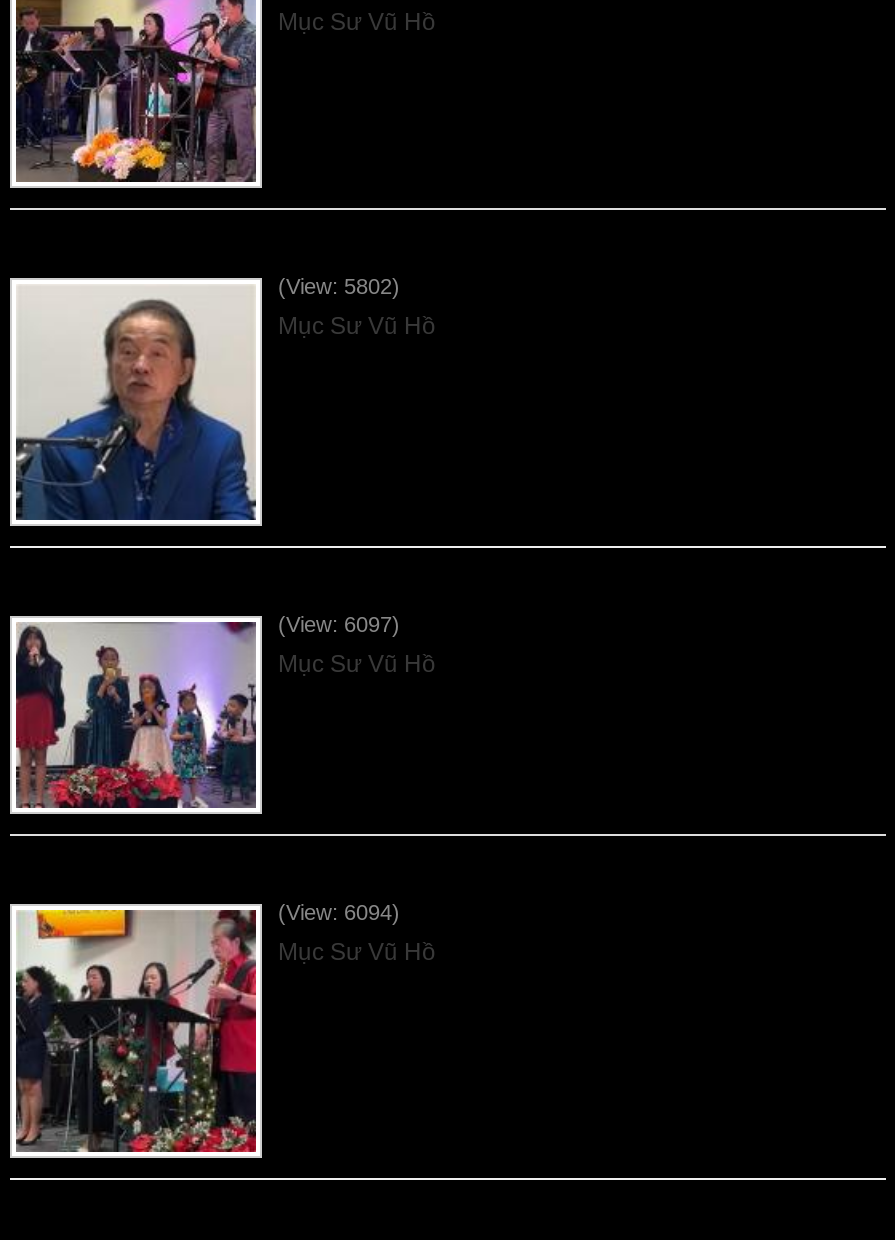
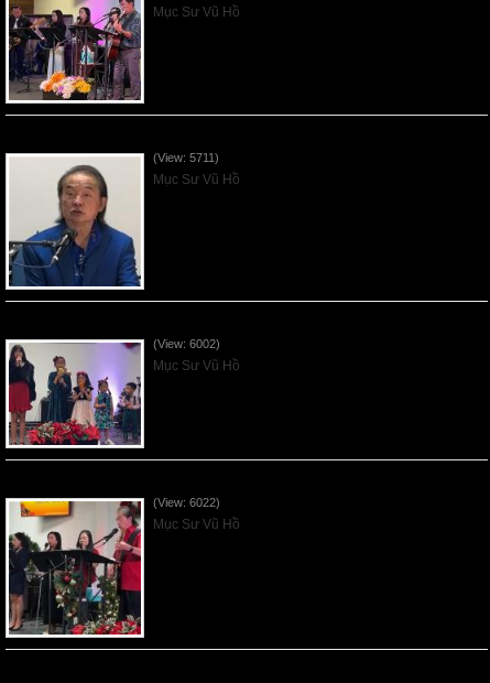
- (View: 5802)
+ (View: 5711)

- (View: 6097)
+ (View: 6002)

- (View: 6094)
+ (View: 6022)
